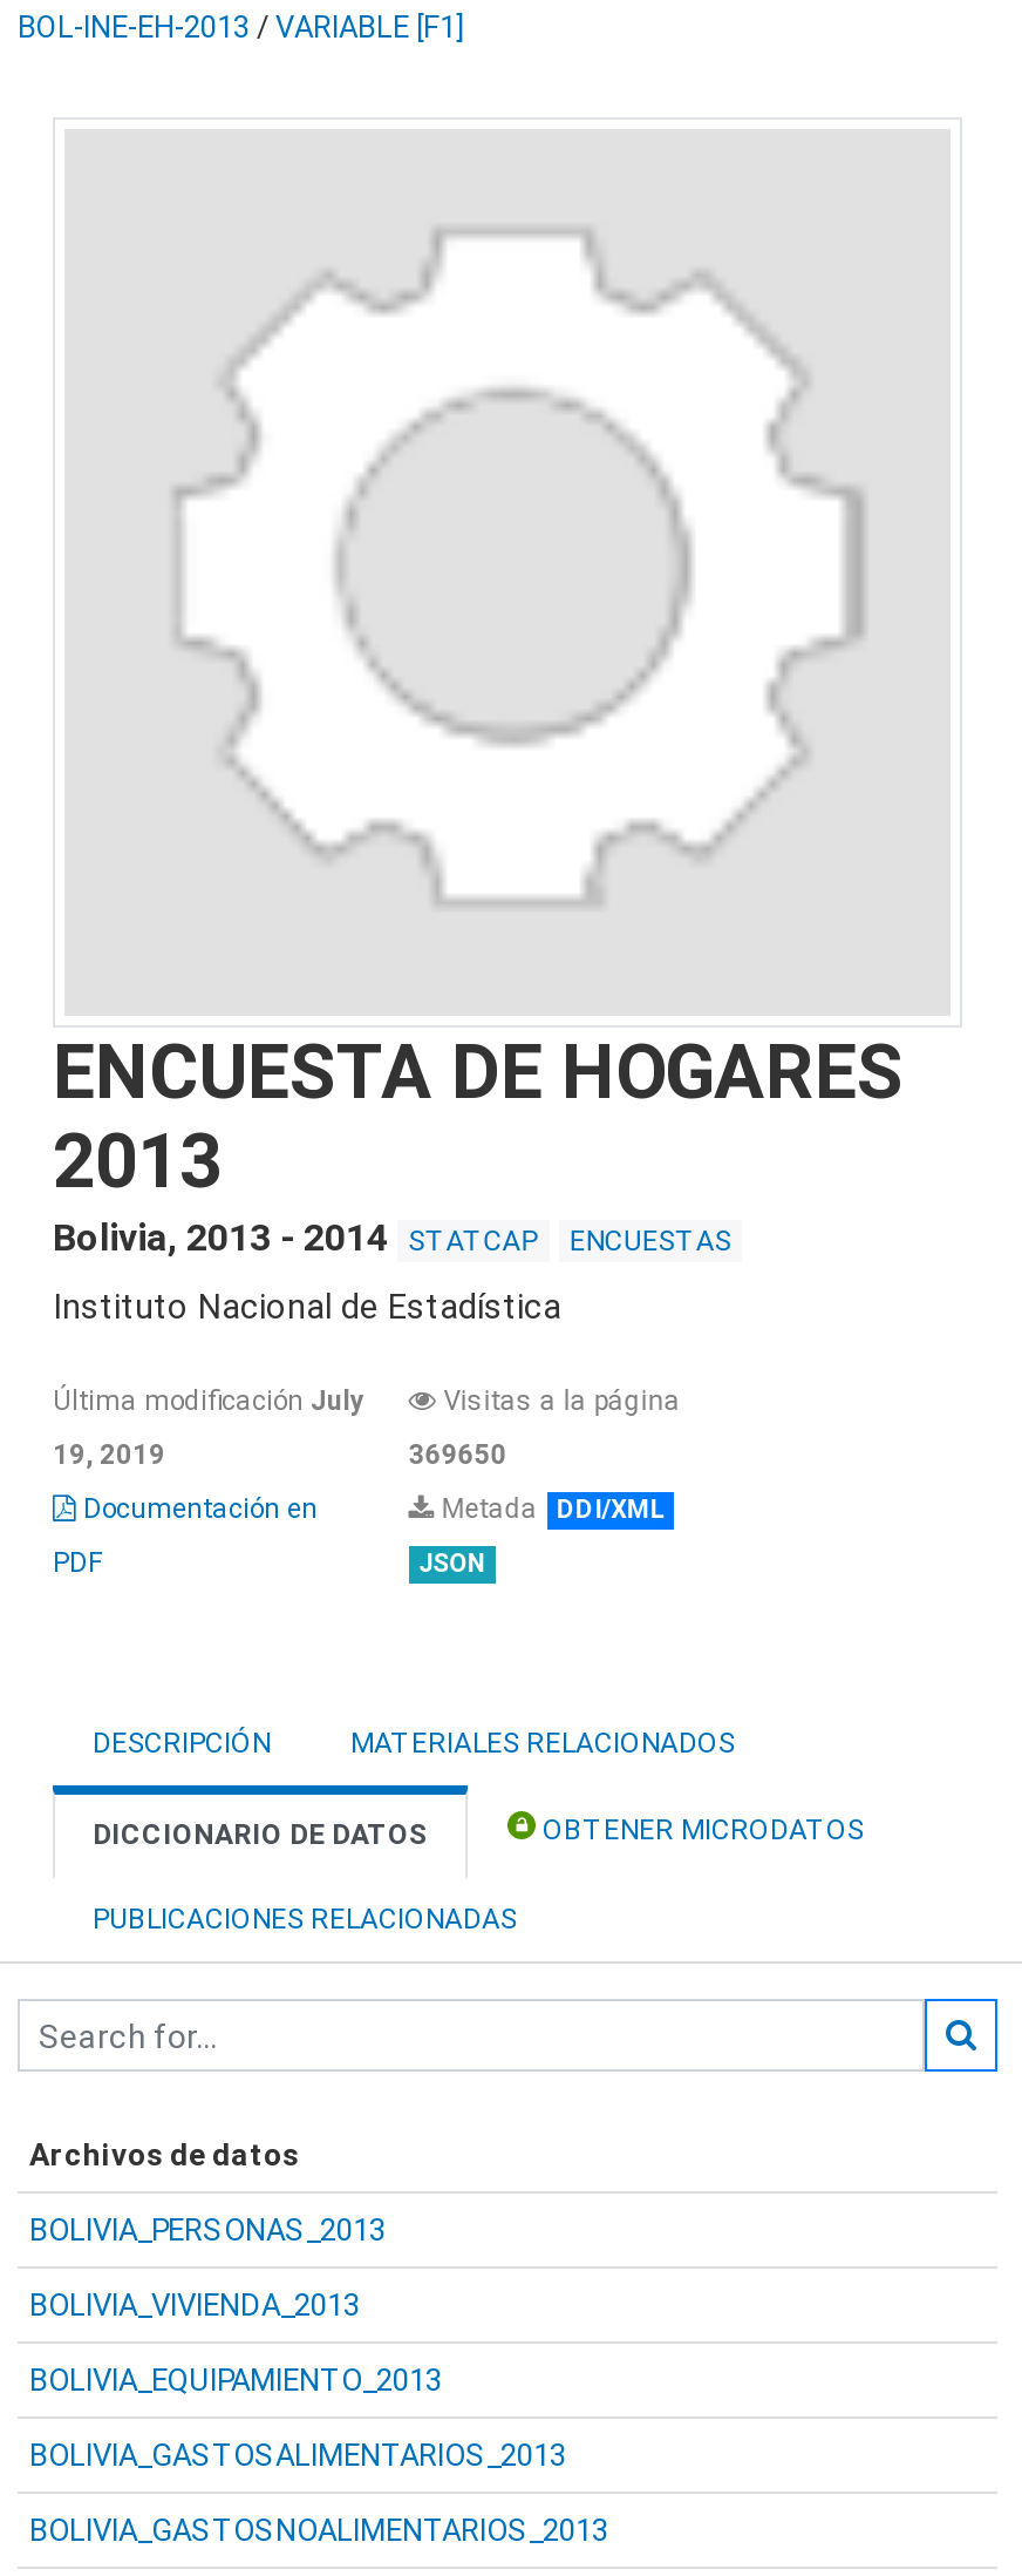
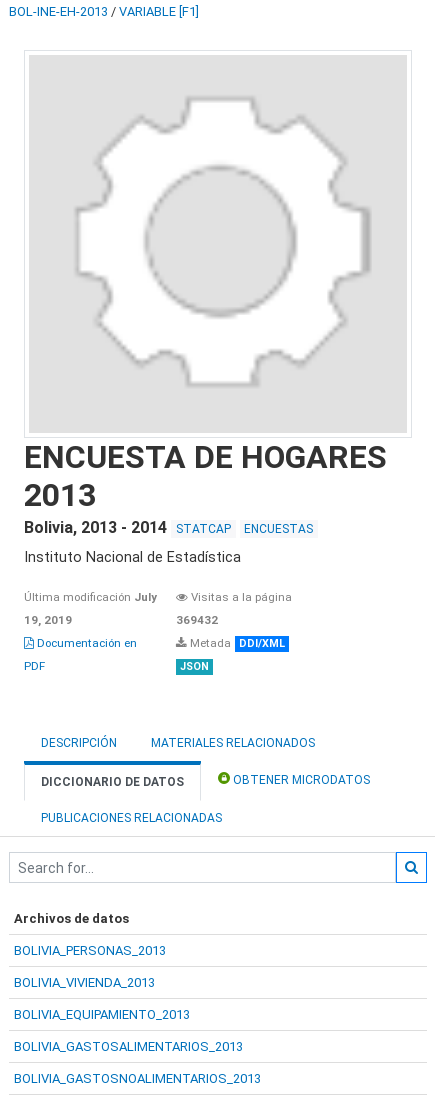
- 369650
+ 369432
